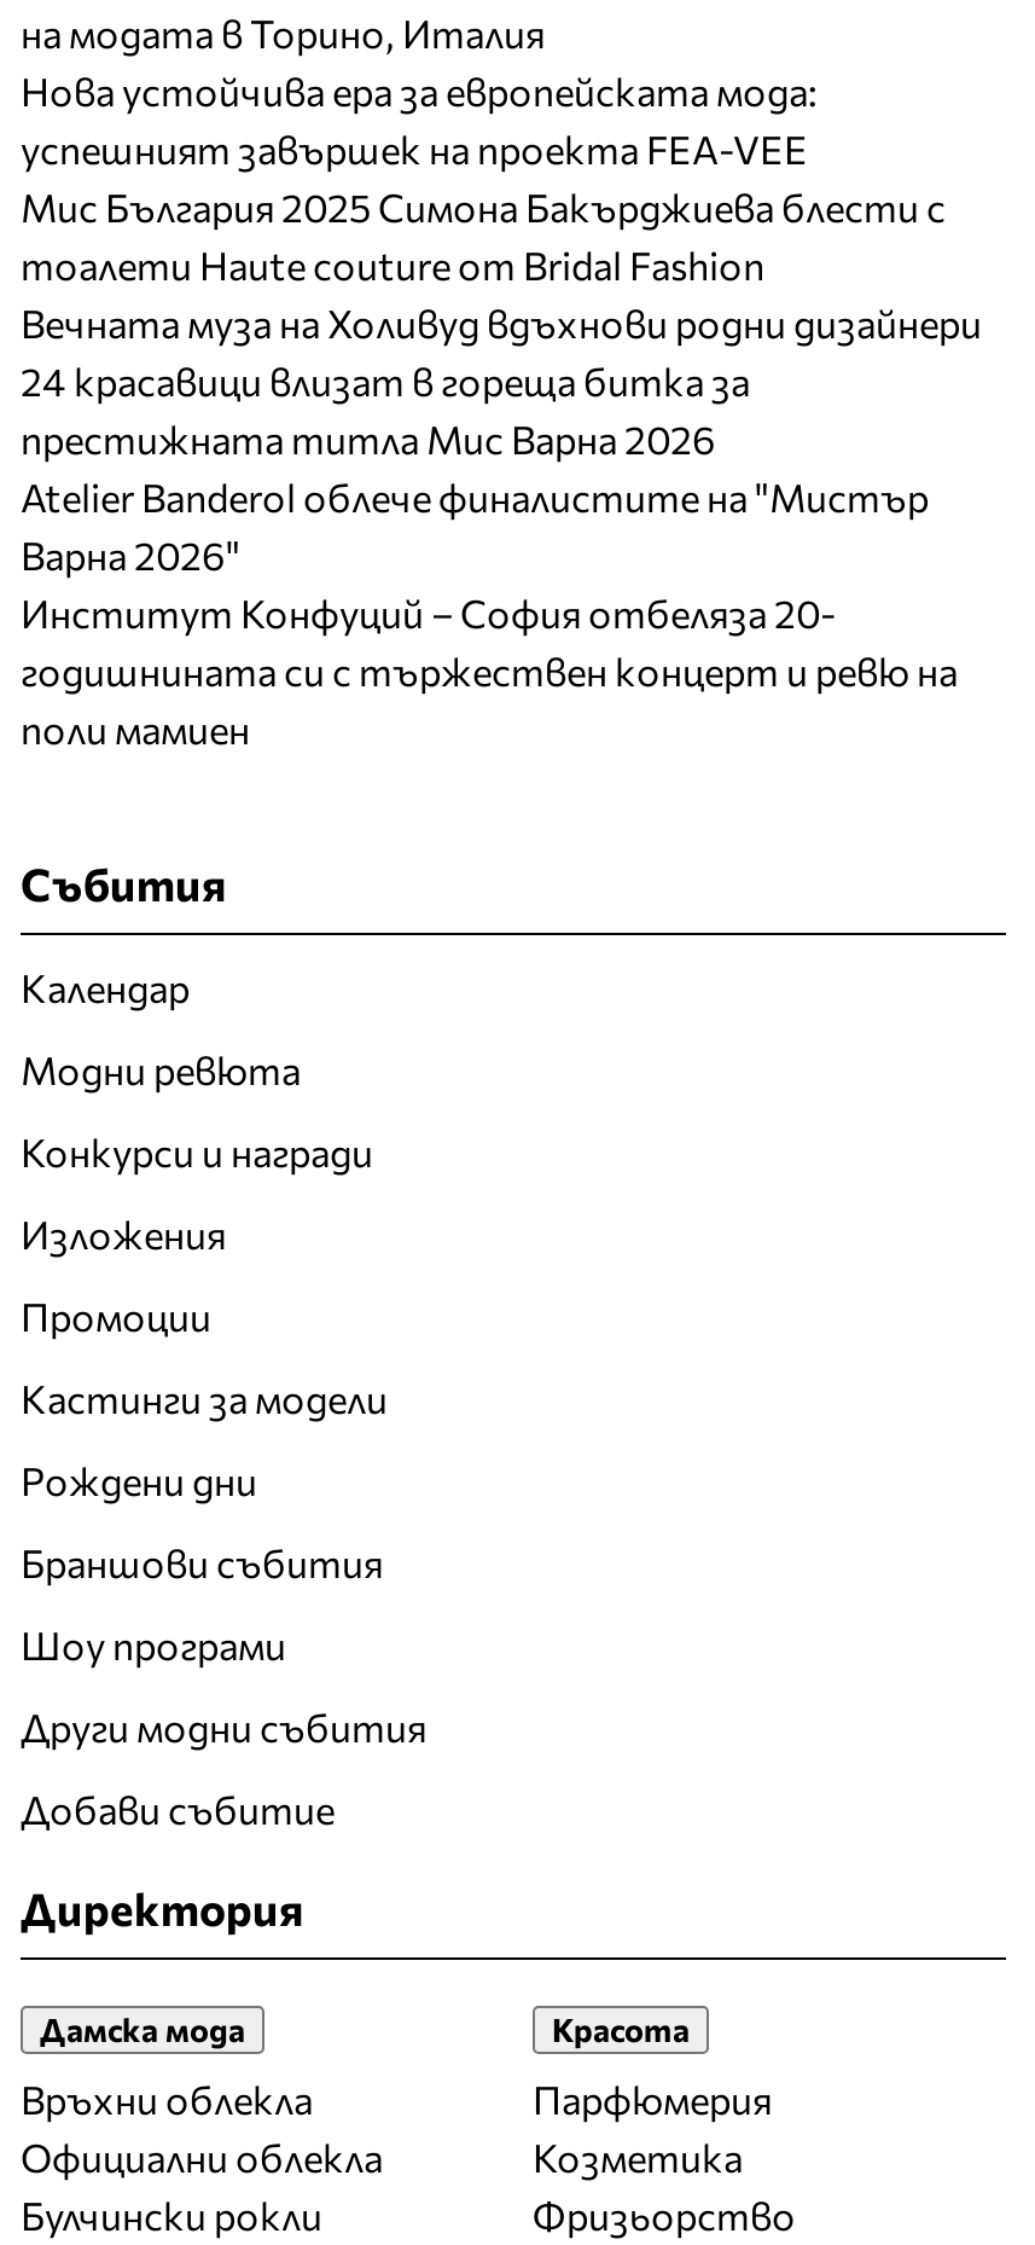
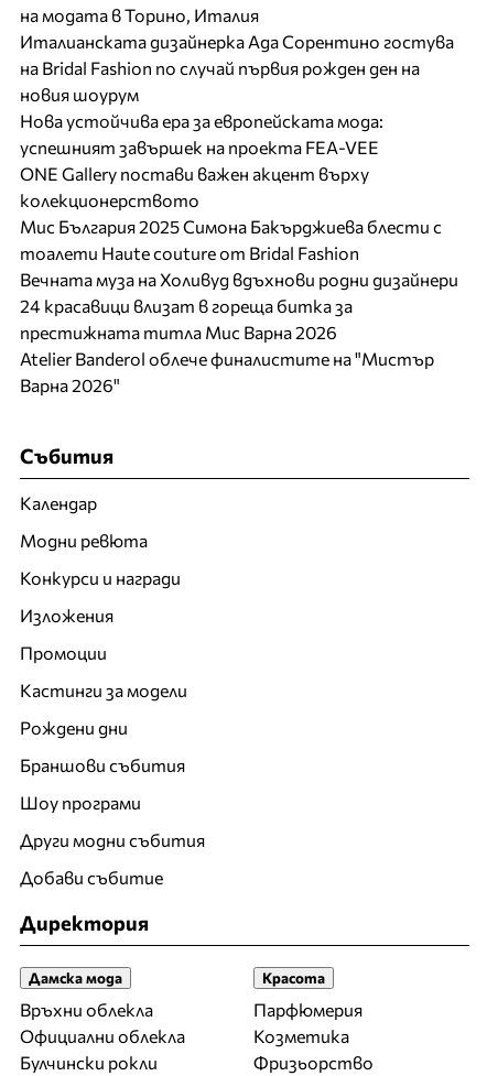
+ Италианската дизайнерка Ада Сорентино гостува
+ на Bridal Fashion по случай първия рожден ден на
+ новия шоурум

moved down: Нова устойчива ера за европейската мода: | успешният завършек на проекта FEA-VEE

+ ONE Gallery постави важен акцент върху
+ колекционерството

moved down: Мис България 2025 Симона Бакърджиева блести с | тоалети Haute couture от Bridal Fashion | Вечната муза на Холивуд вдъхнови родни дизайнери | 24 красавици влизат в гореща битка за | престижната титла Мис Варна 2026 | Atelier Banderol облече финалистите на "Мистър | Варна 2026"

- Институт Конфуций – София отбеляза 20-
- годишнината си с тържествен концерт и ревю на
- поли мамиен
